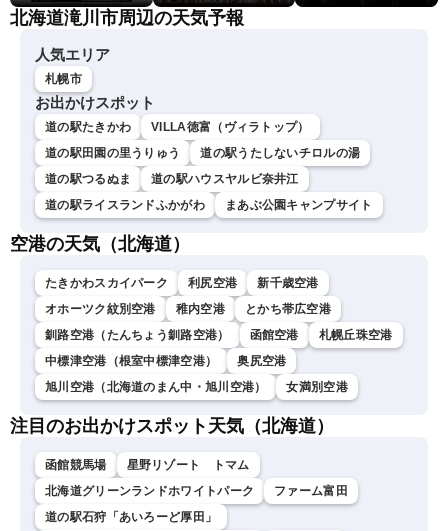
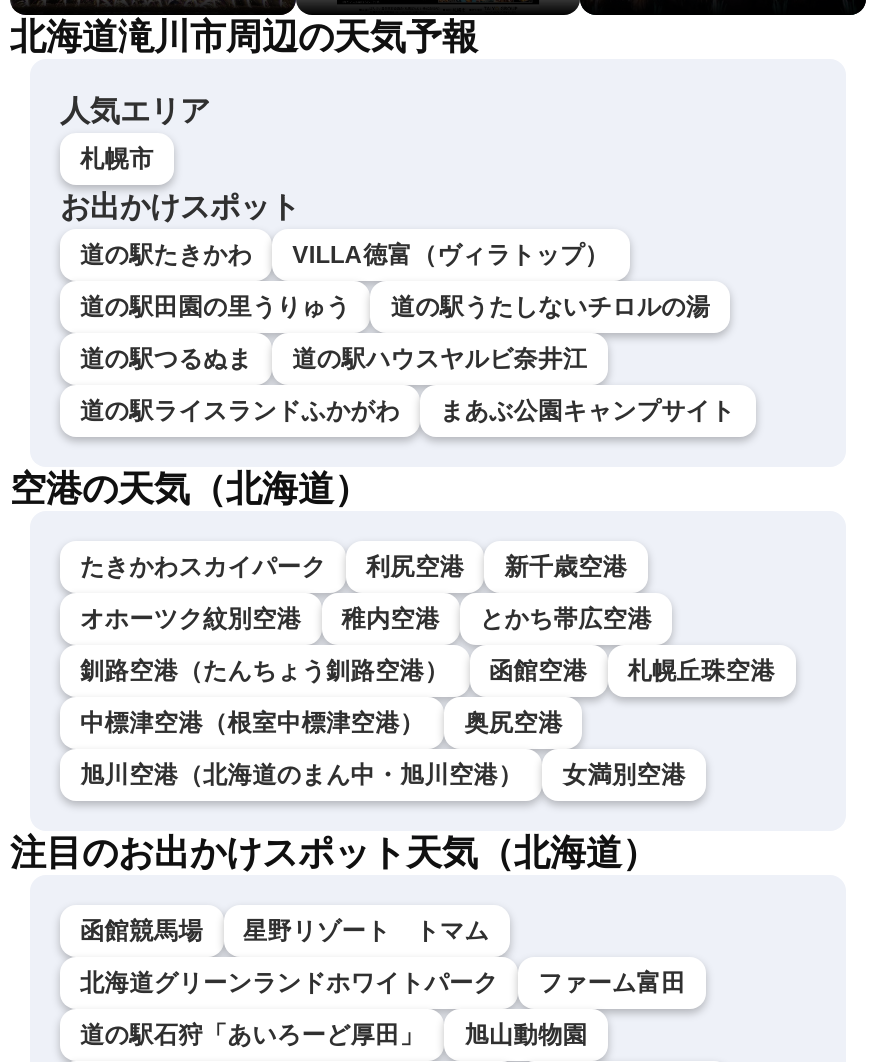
+ 旭山動物園
